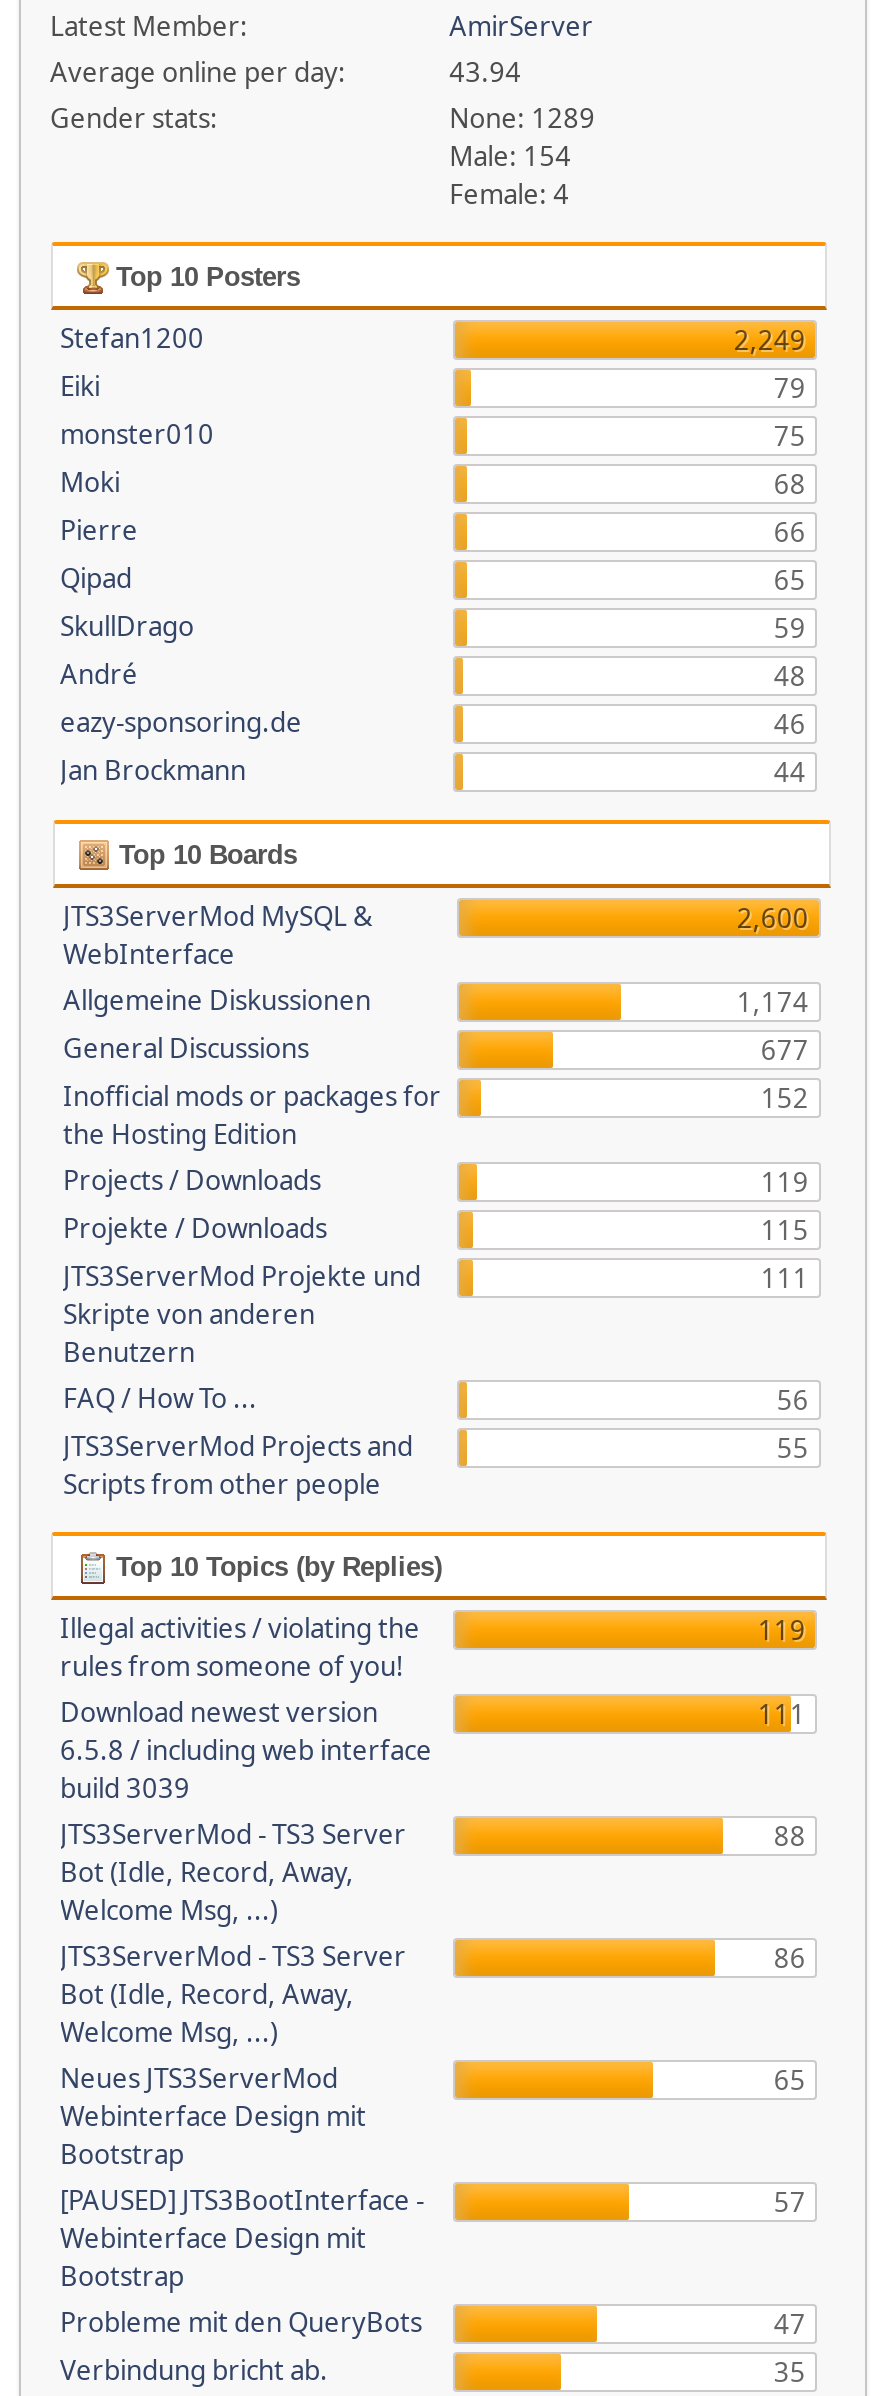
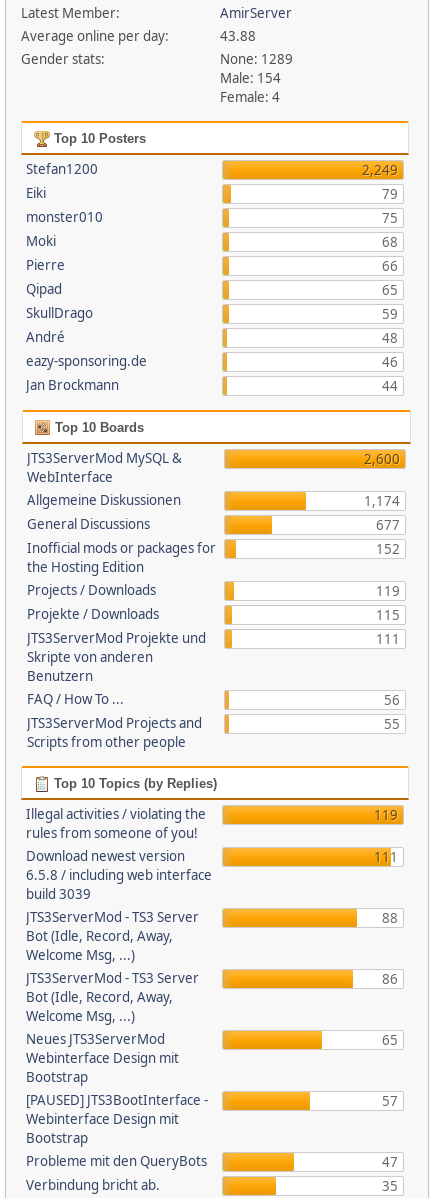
- 43.94
+ 43.88
